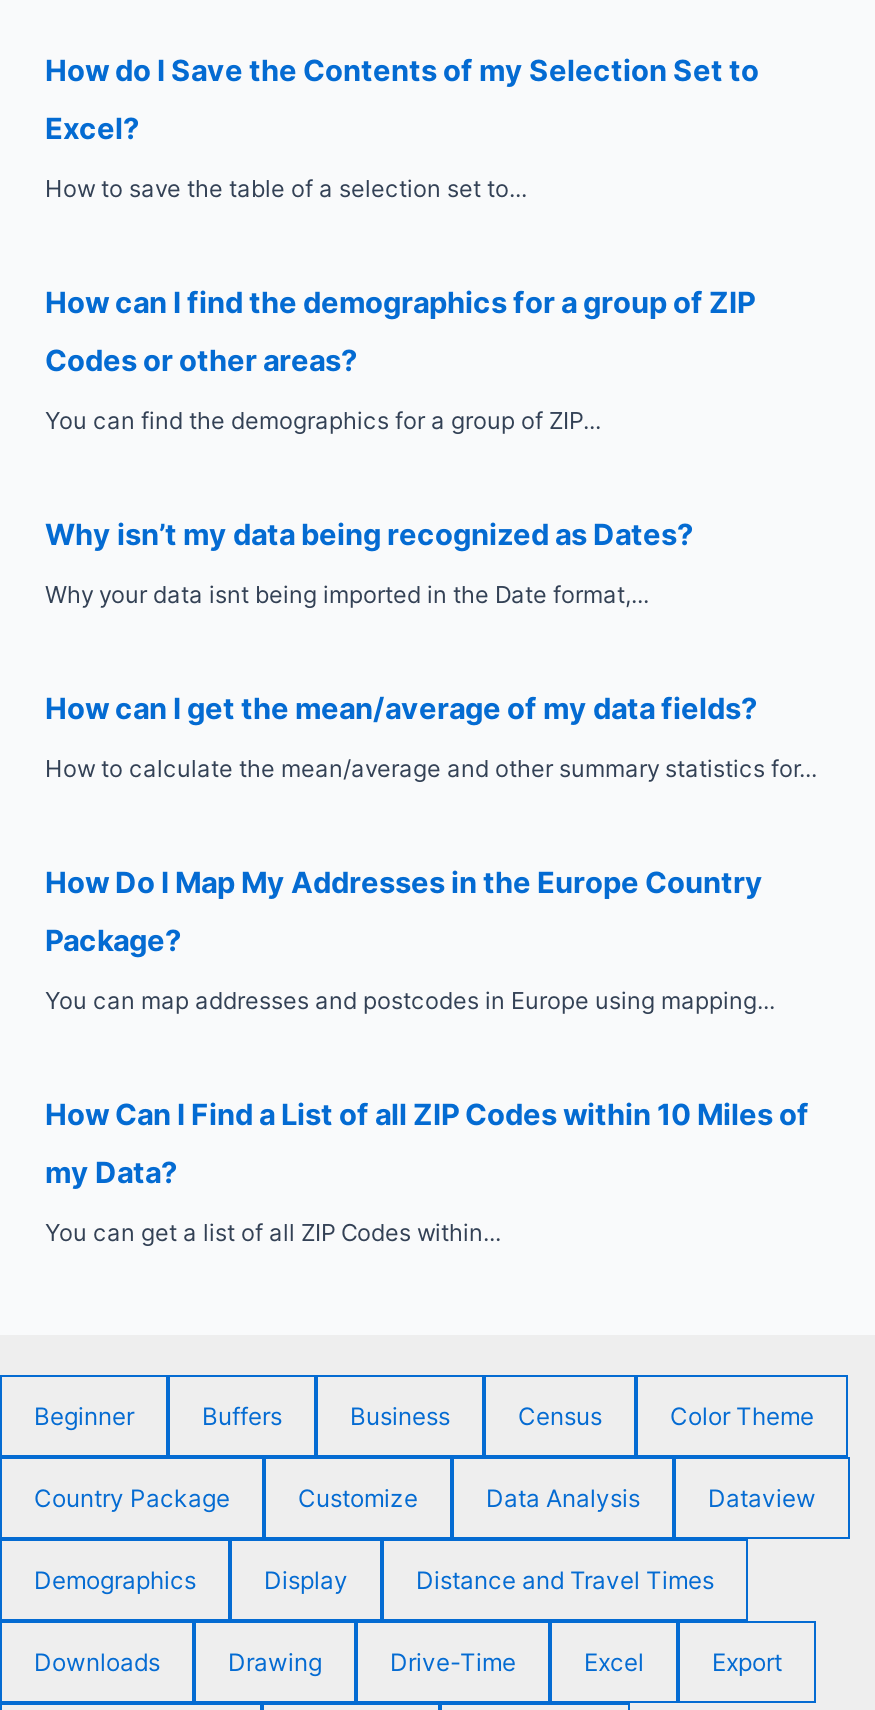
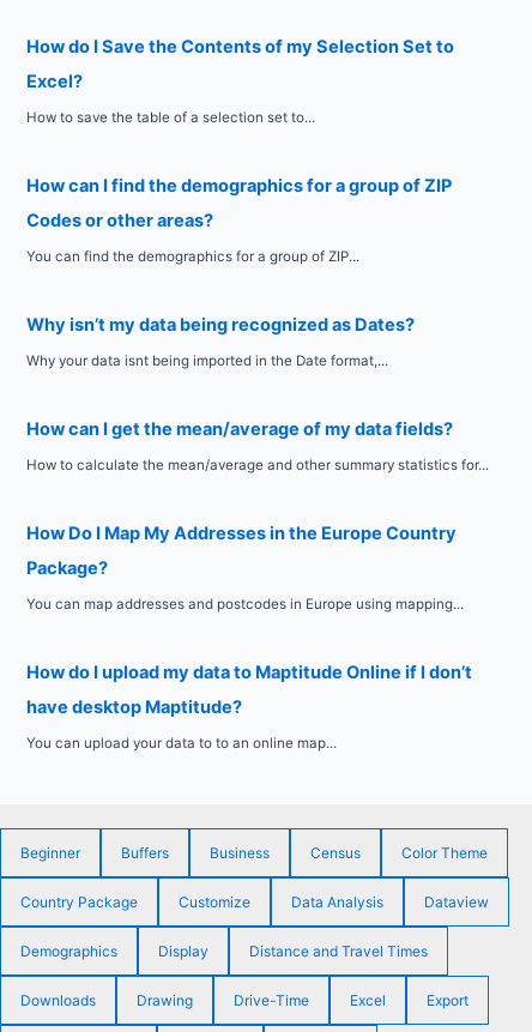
- How Can I Find a List of all ZIP Codes within 10 Miles of
+ How do I upload my data to Maptitude Online if I don’t

- my Data?
+ have desktop Maptitude?

- You can get a list of all ZIP Codes within...
+ You can upload your data to to an online map...
